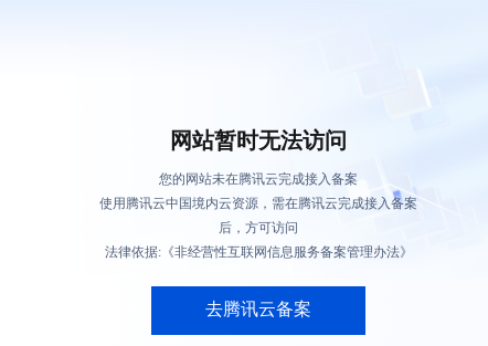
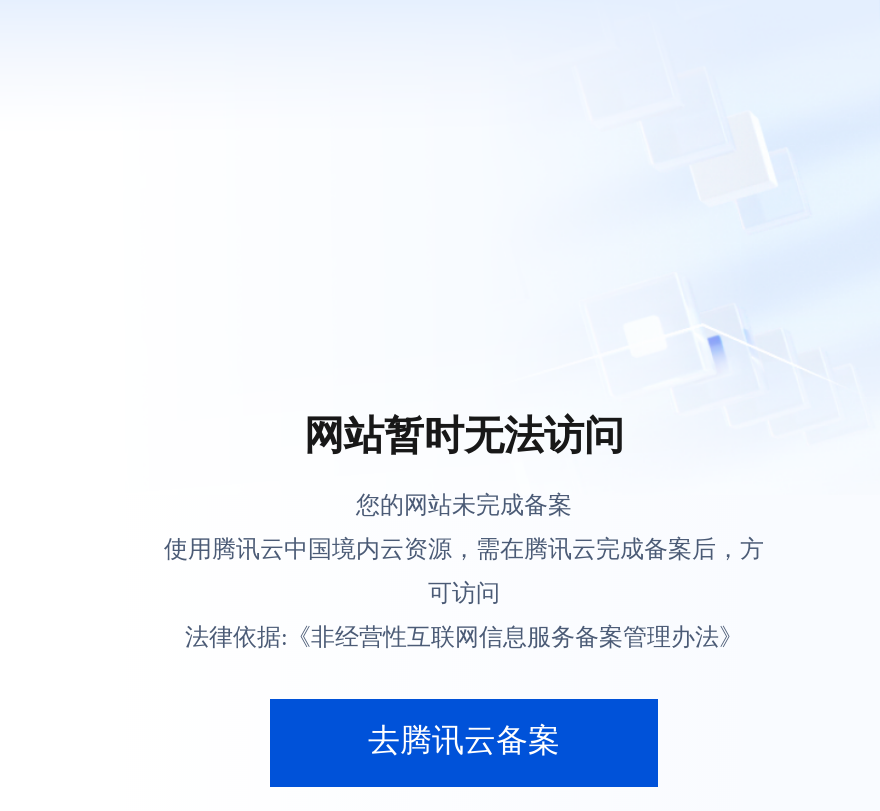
- 您的网站未在腾讯云完成接入备案
+ 您的网站未完成备案

- 使用腾讯云中国境内云资源，需在腾讯云完成接入备案
+ 使用腾讯云中国境内云资源，需在腾讯云完成备案后，方

- 后，方可访问
+ 可访问
